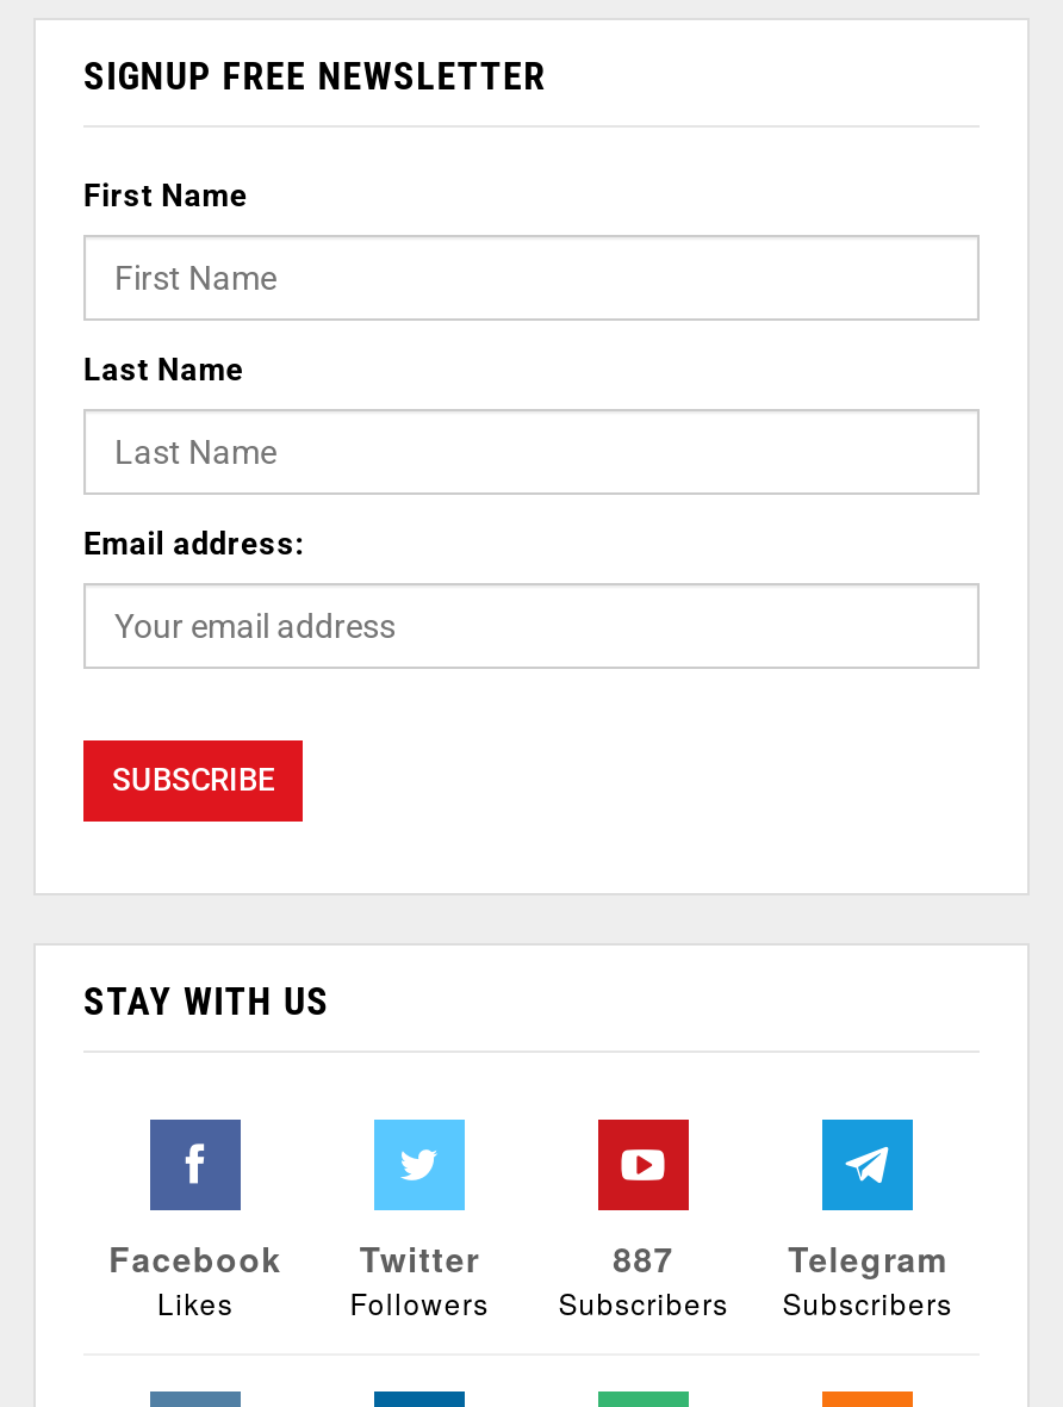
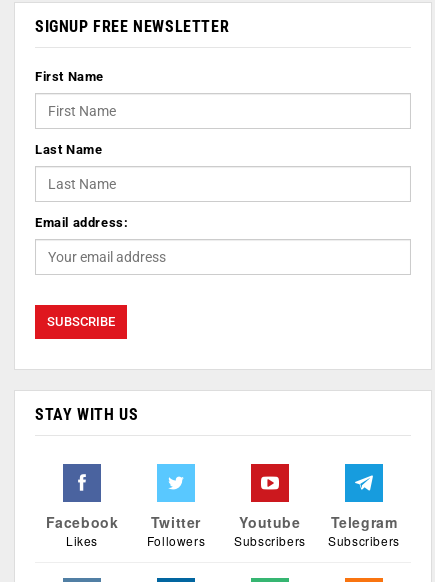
- 887
+ Youtube
